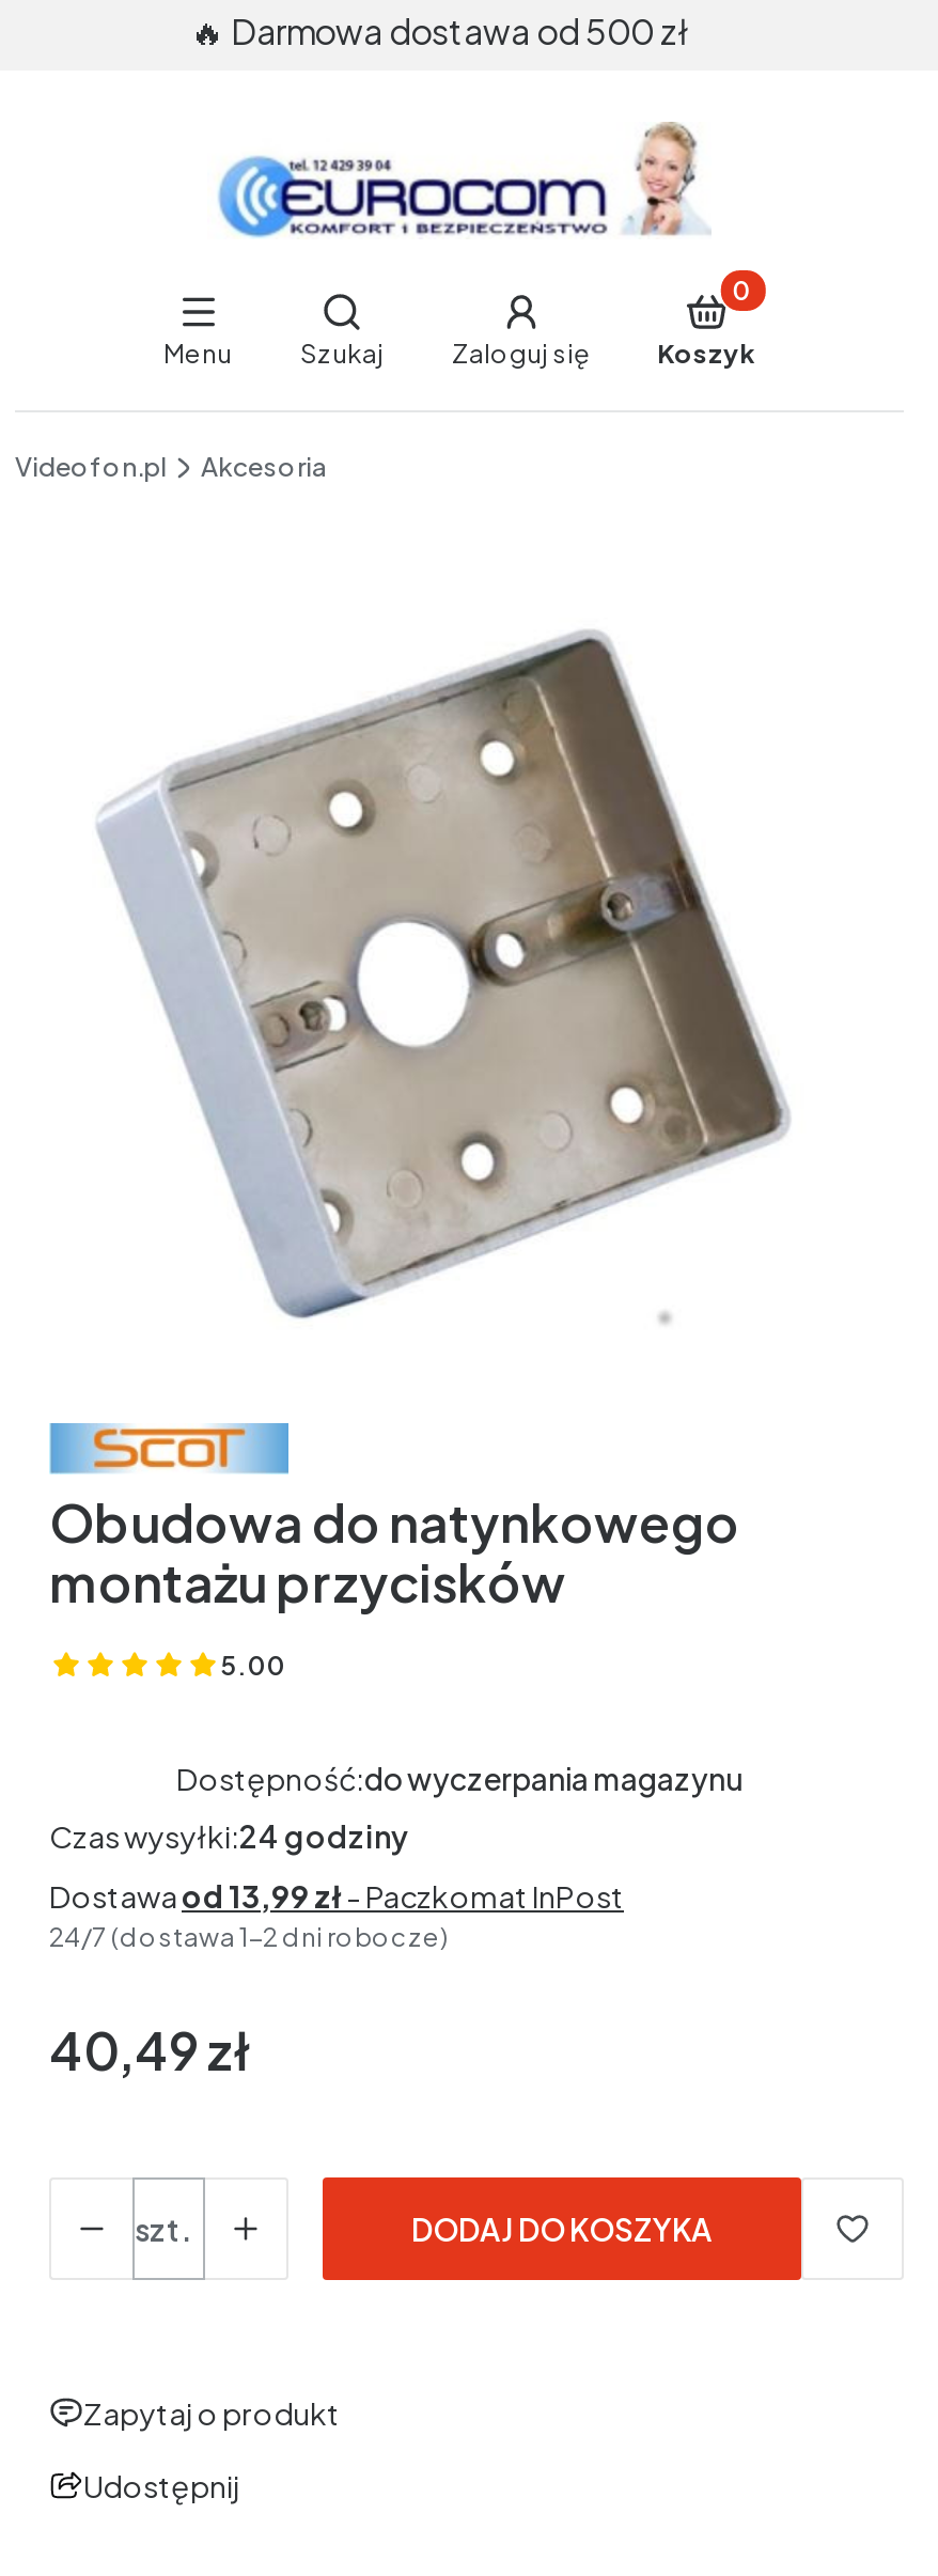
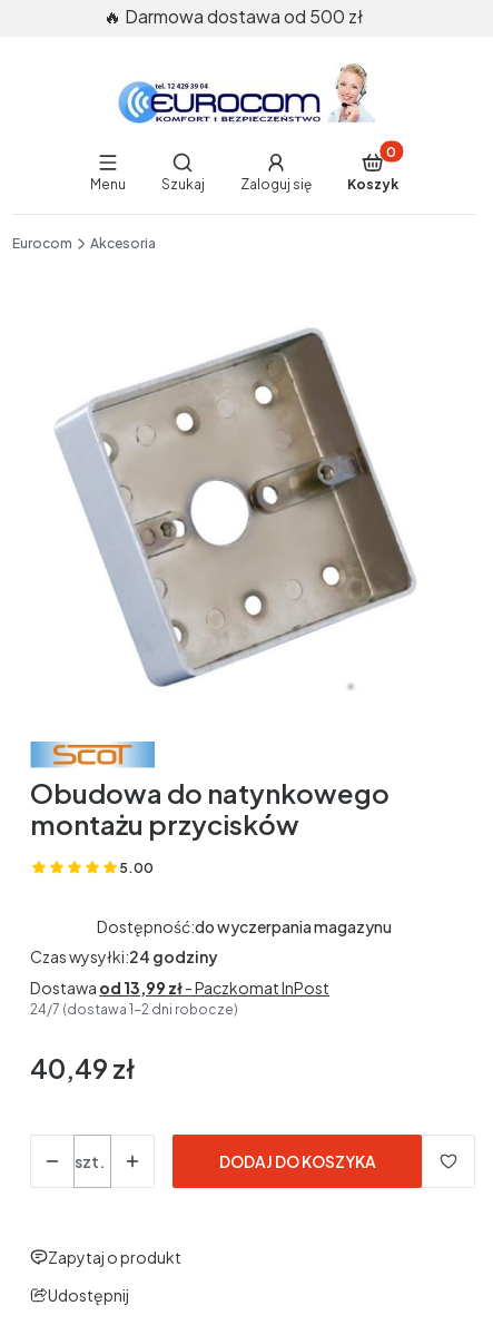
- Videofon.pl
+ Eurocom
